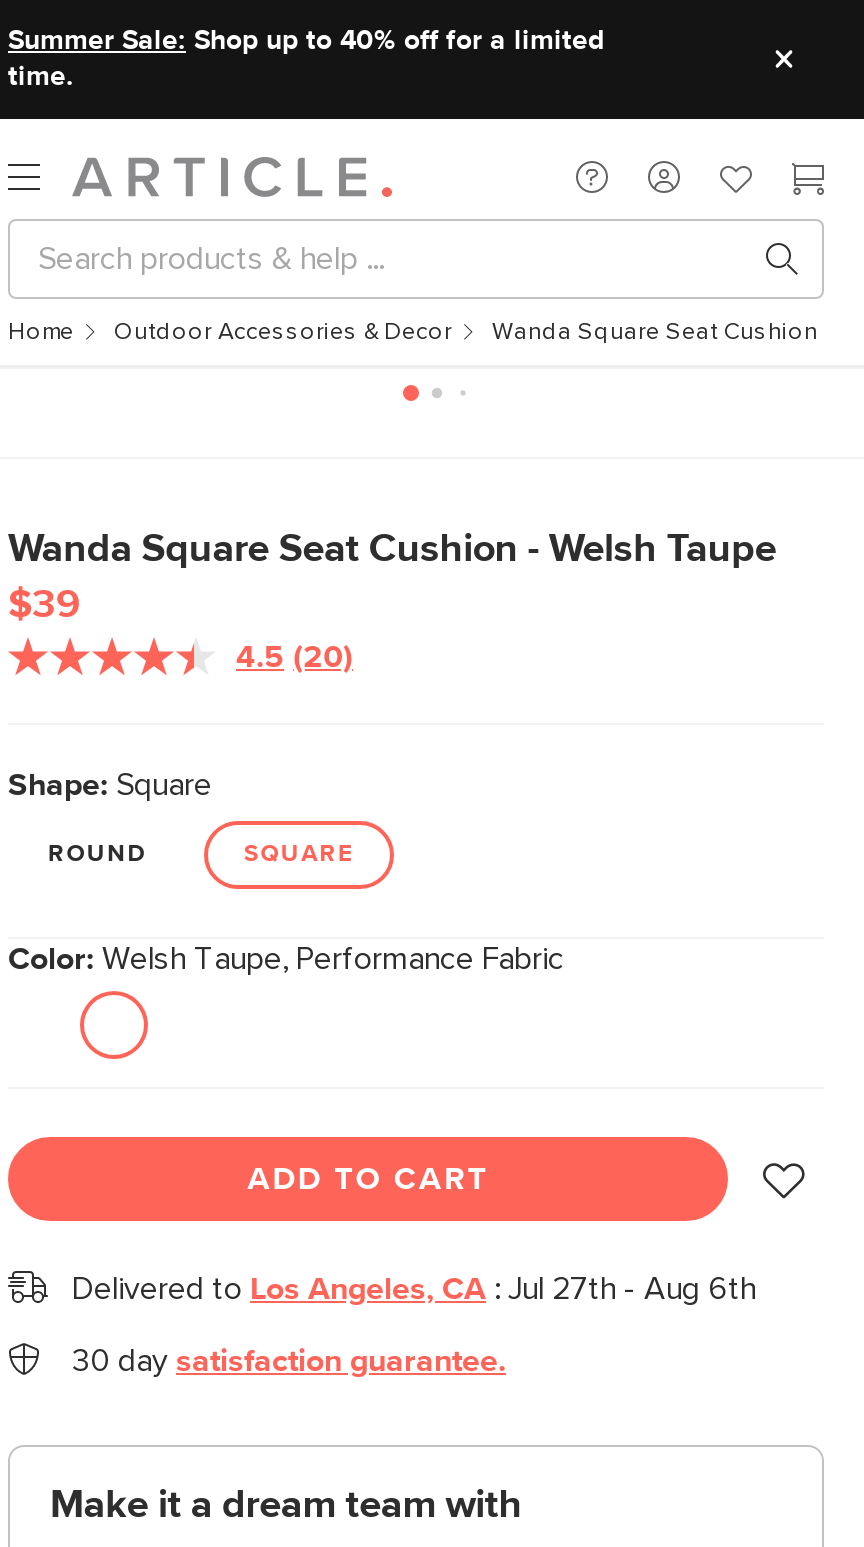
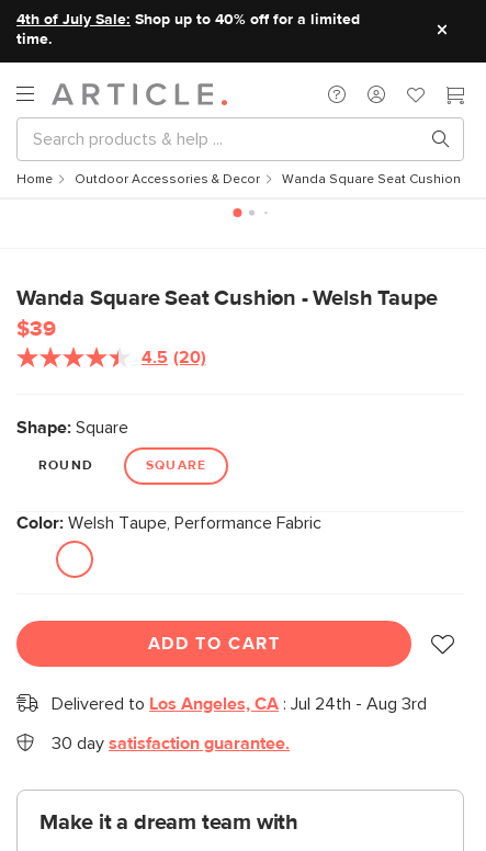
- Summer Sale: Shop up to 40% off for a limited
+ 4th of July Sale: Shop up to 40% off for a limited

- Delivered to Los Angeles, CA: Jul 27th - Aug 6th
+ Delivered to Los Angeles, CA: Jul 24th - Aug 3rd
